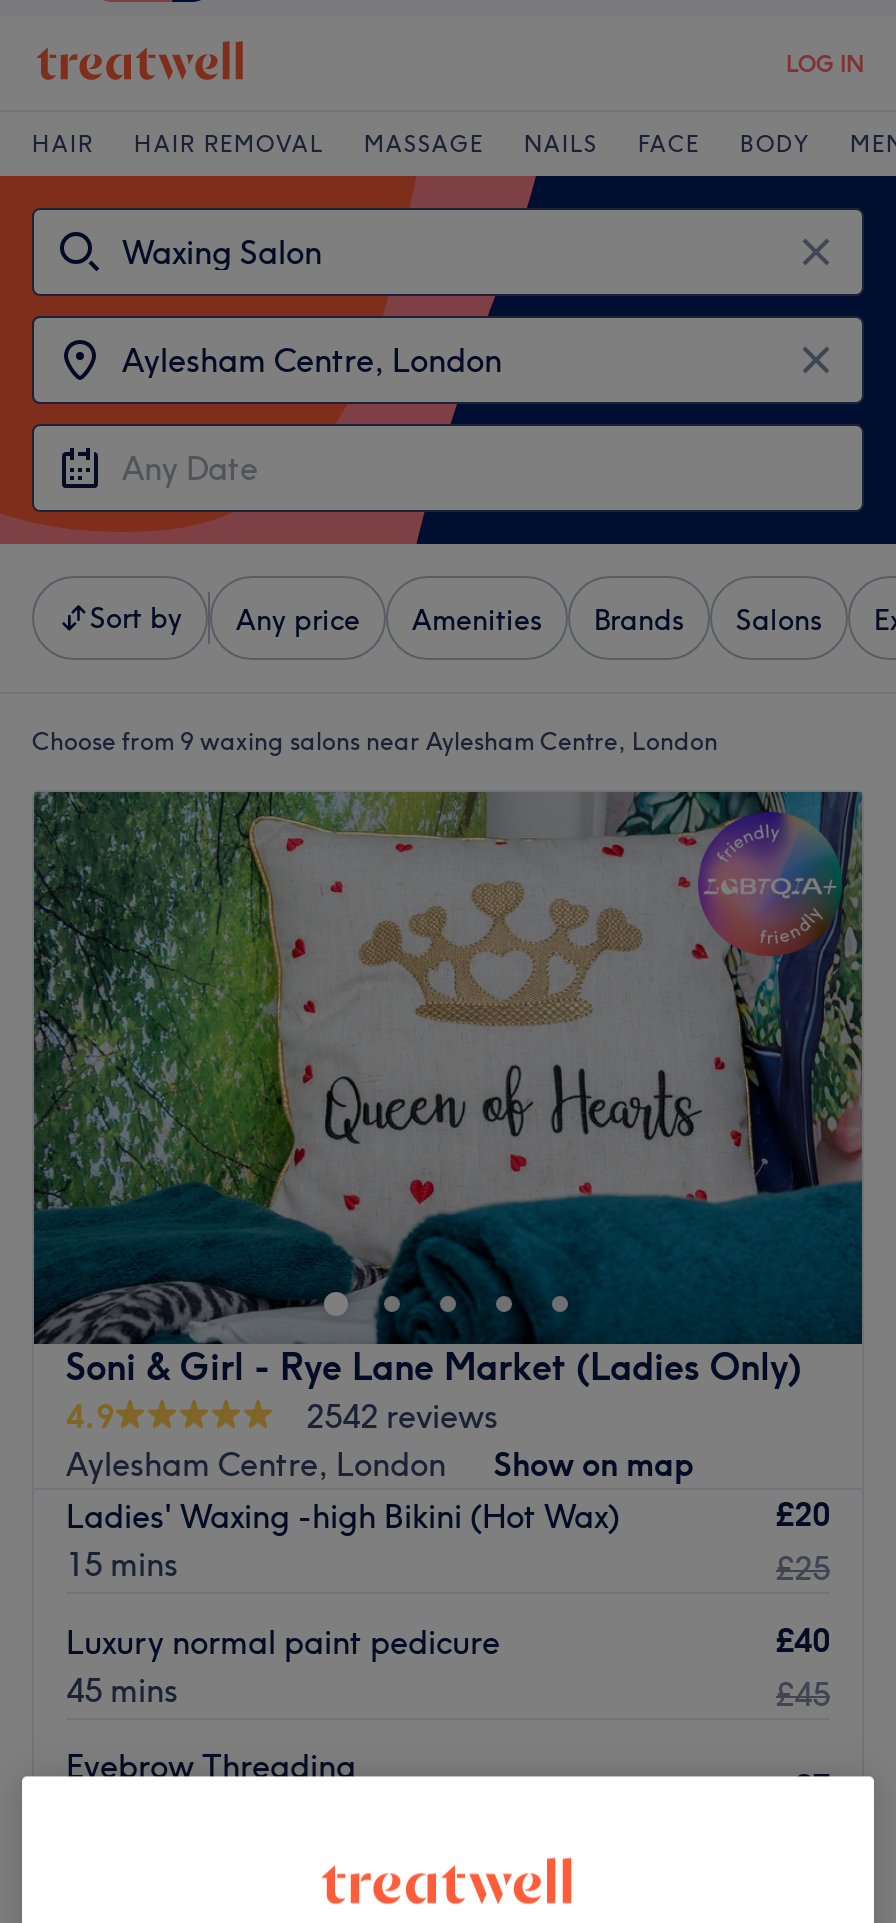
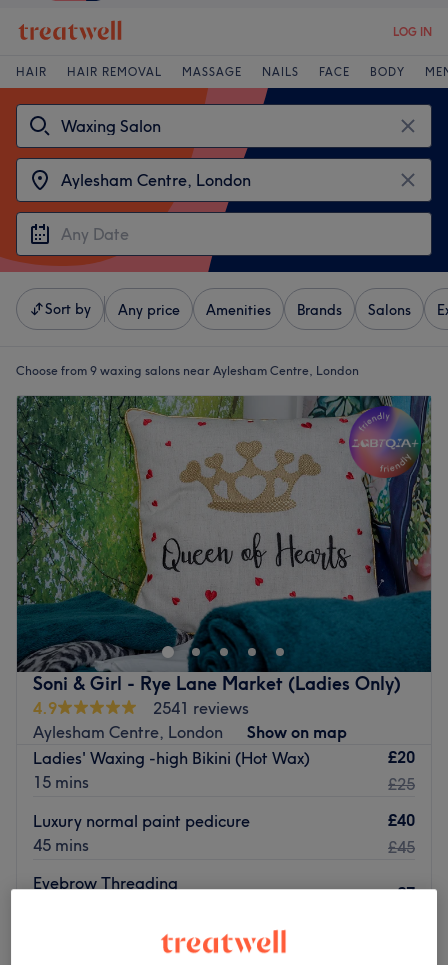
- 2542 reviews
+ 2541 reviews
